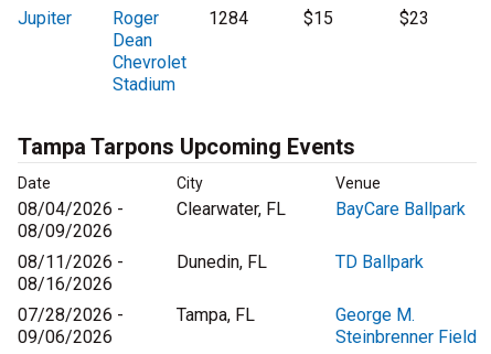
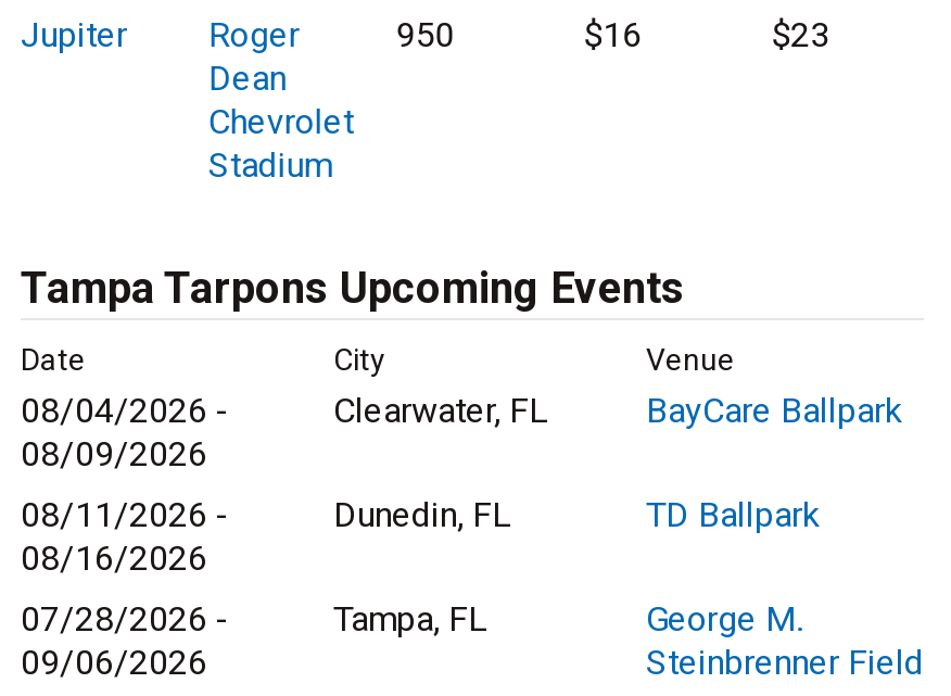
- 1284
+ 950

- $15
+ $16
